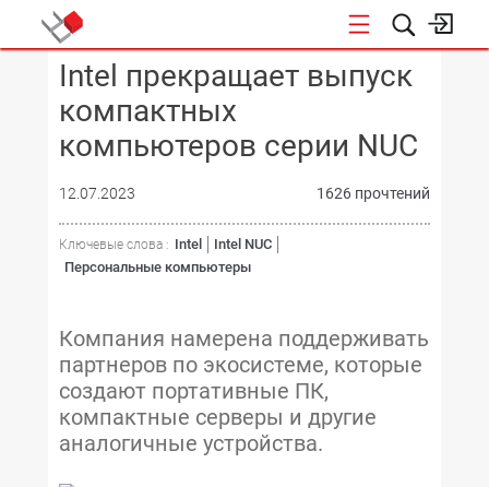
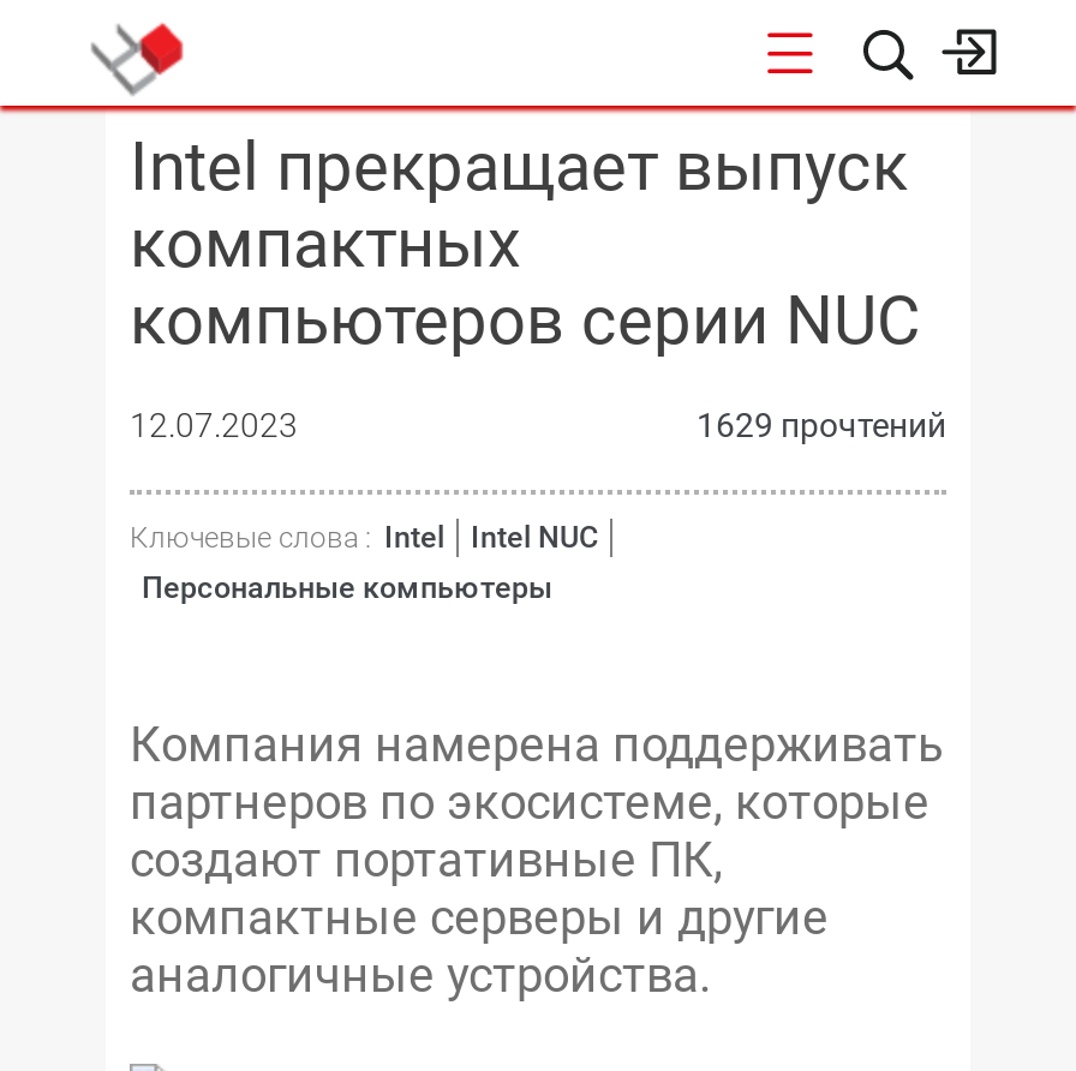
- 1626 прочтений
+ 1629 прочтений
